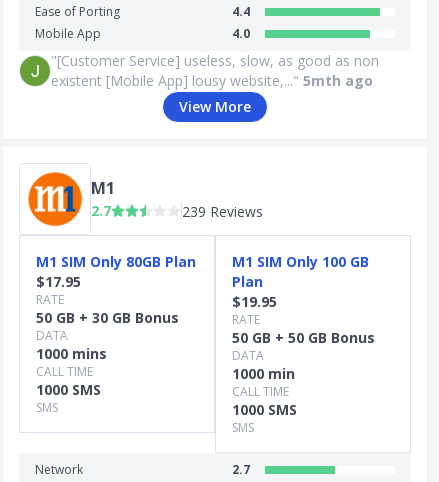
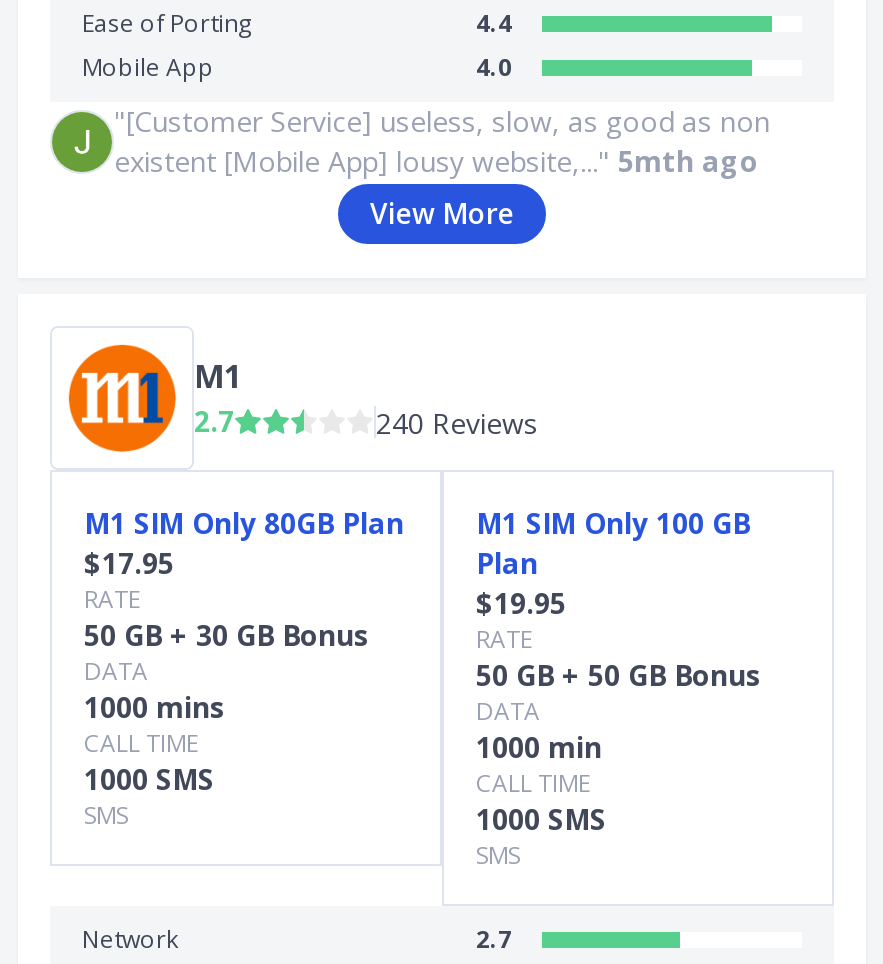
- 239 Reviews
+ 240 Reviews
